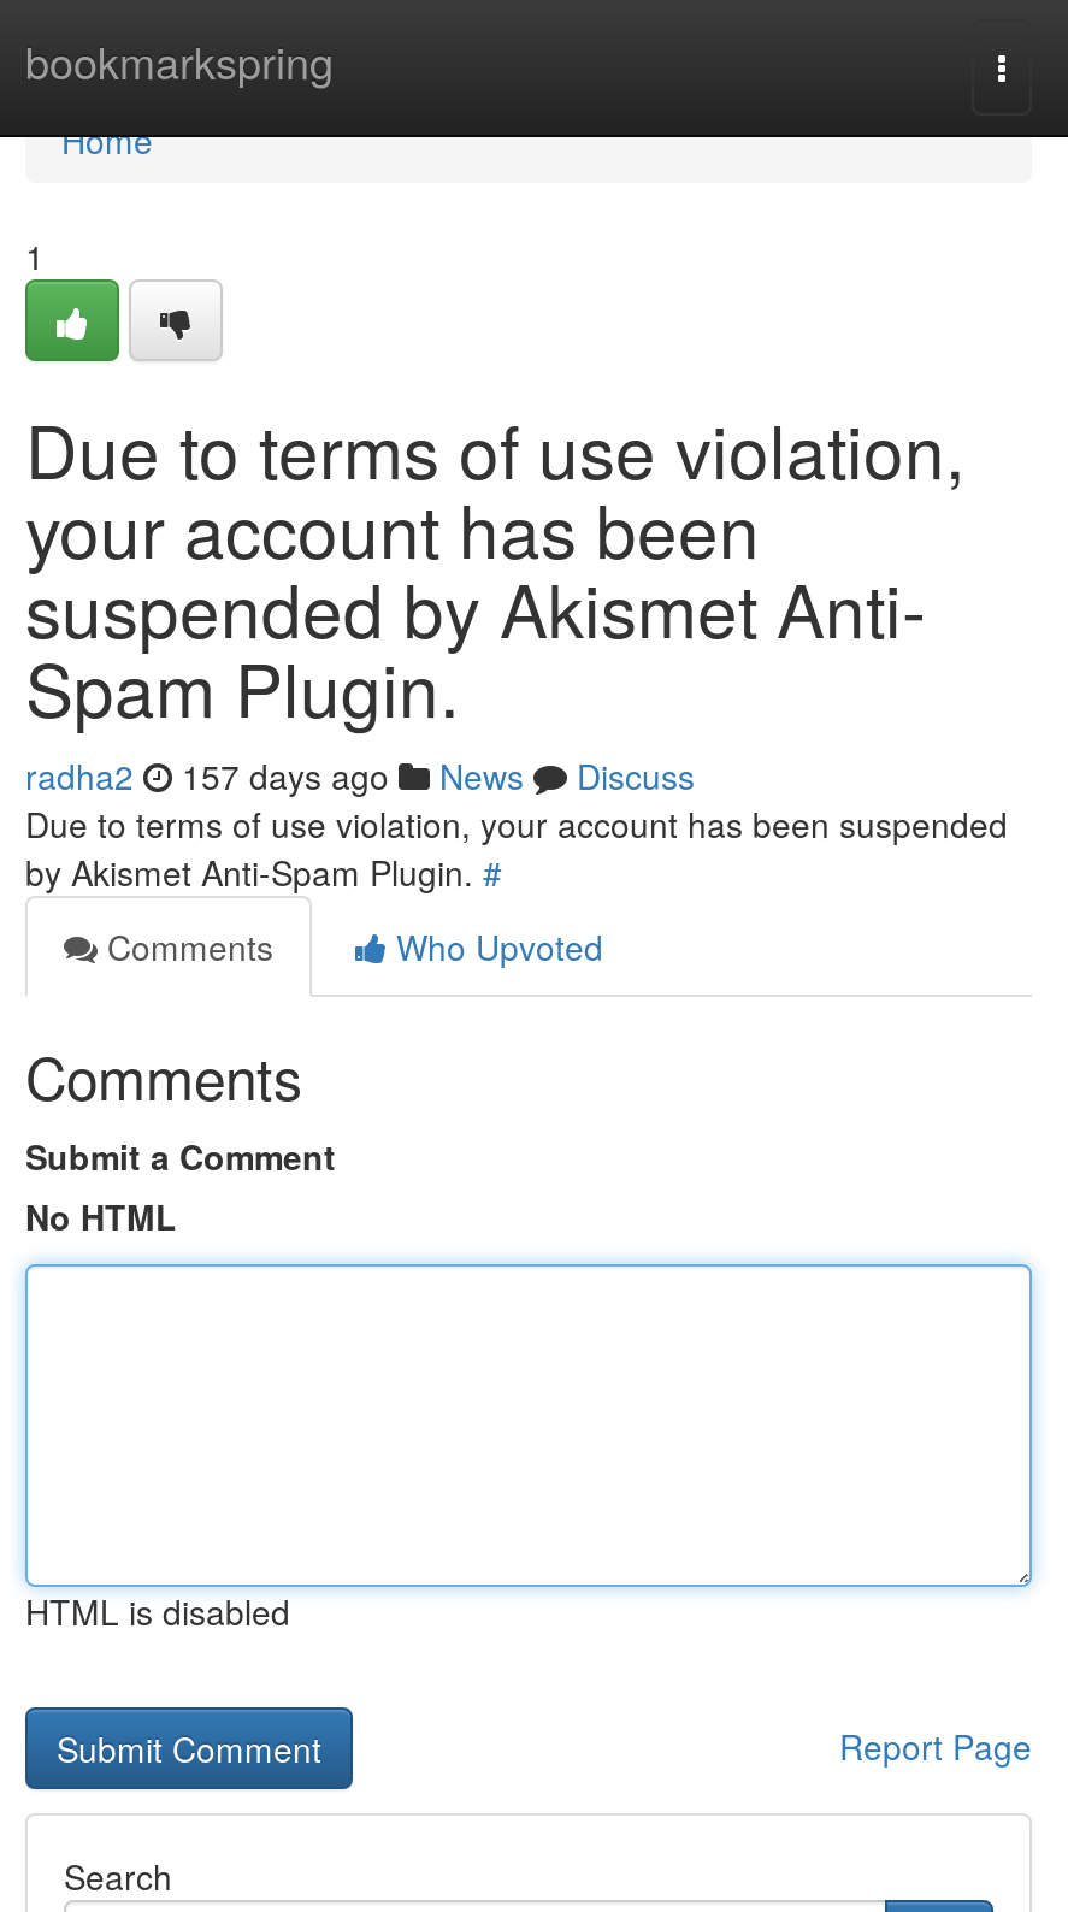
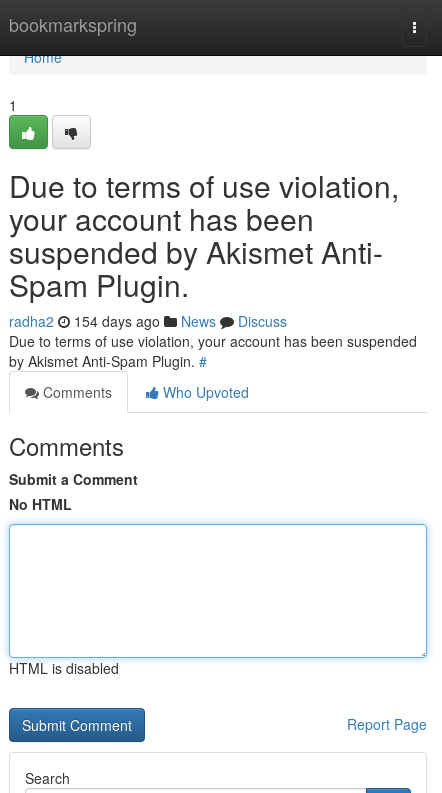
- radha2 157 days ago News Discuss
+ radha2 154 days ago News Discuss
